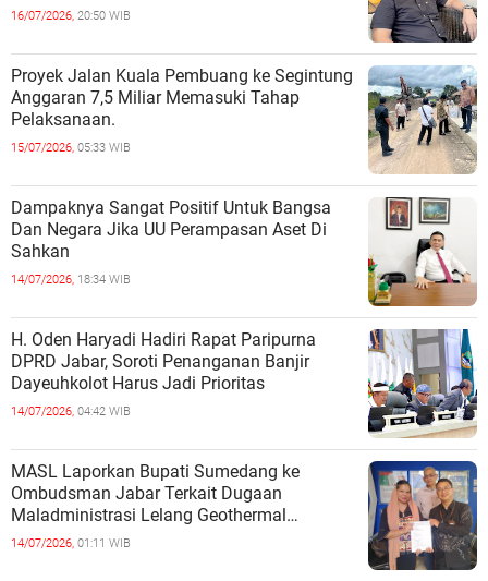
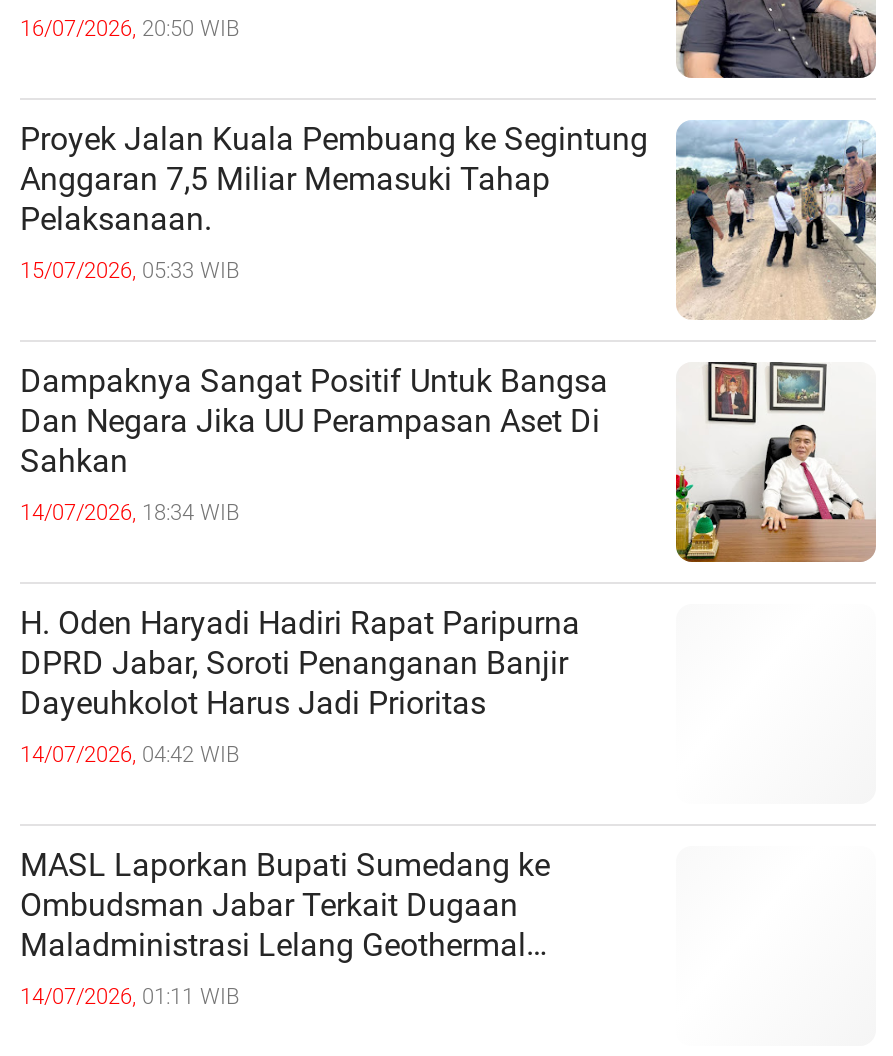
- [image]

- [image]
